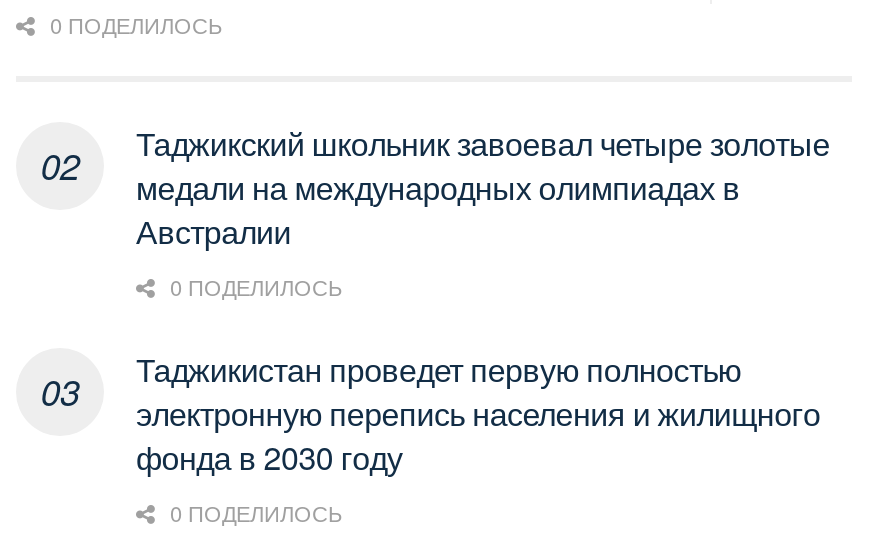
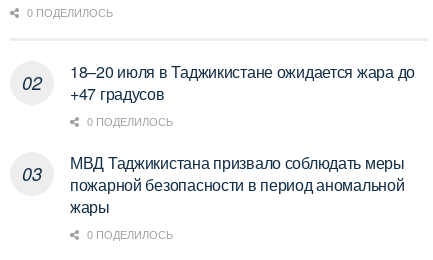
- Таджикский школьник завоевал четыре золотые
- медали на международных олимпиадах в
- Австралии
+ 18–20 июля в Таджикистане ожидается жара до
+ +47 градусов

- Таджикистан проведет первую полностью
- электронную перепись населения и жилищного
- фонда в 2030 году
+ МВД Таджикистана призвало соблюдать меры
+ пожарной безопасности в период аномальной
+ жары
